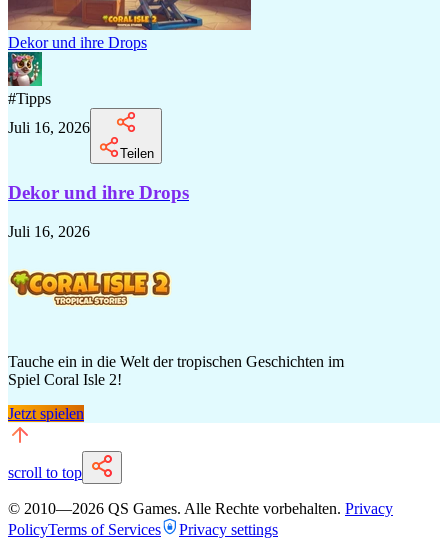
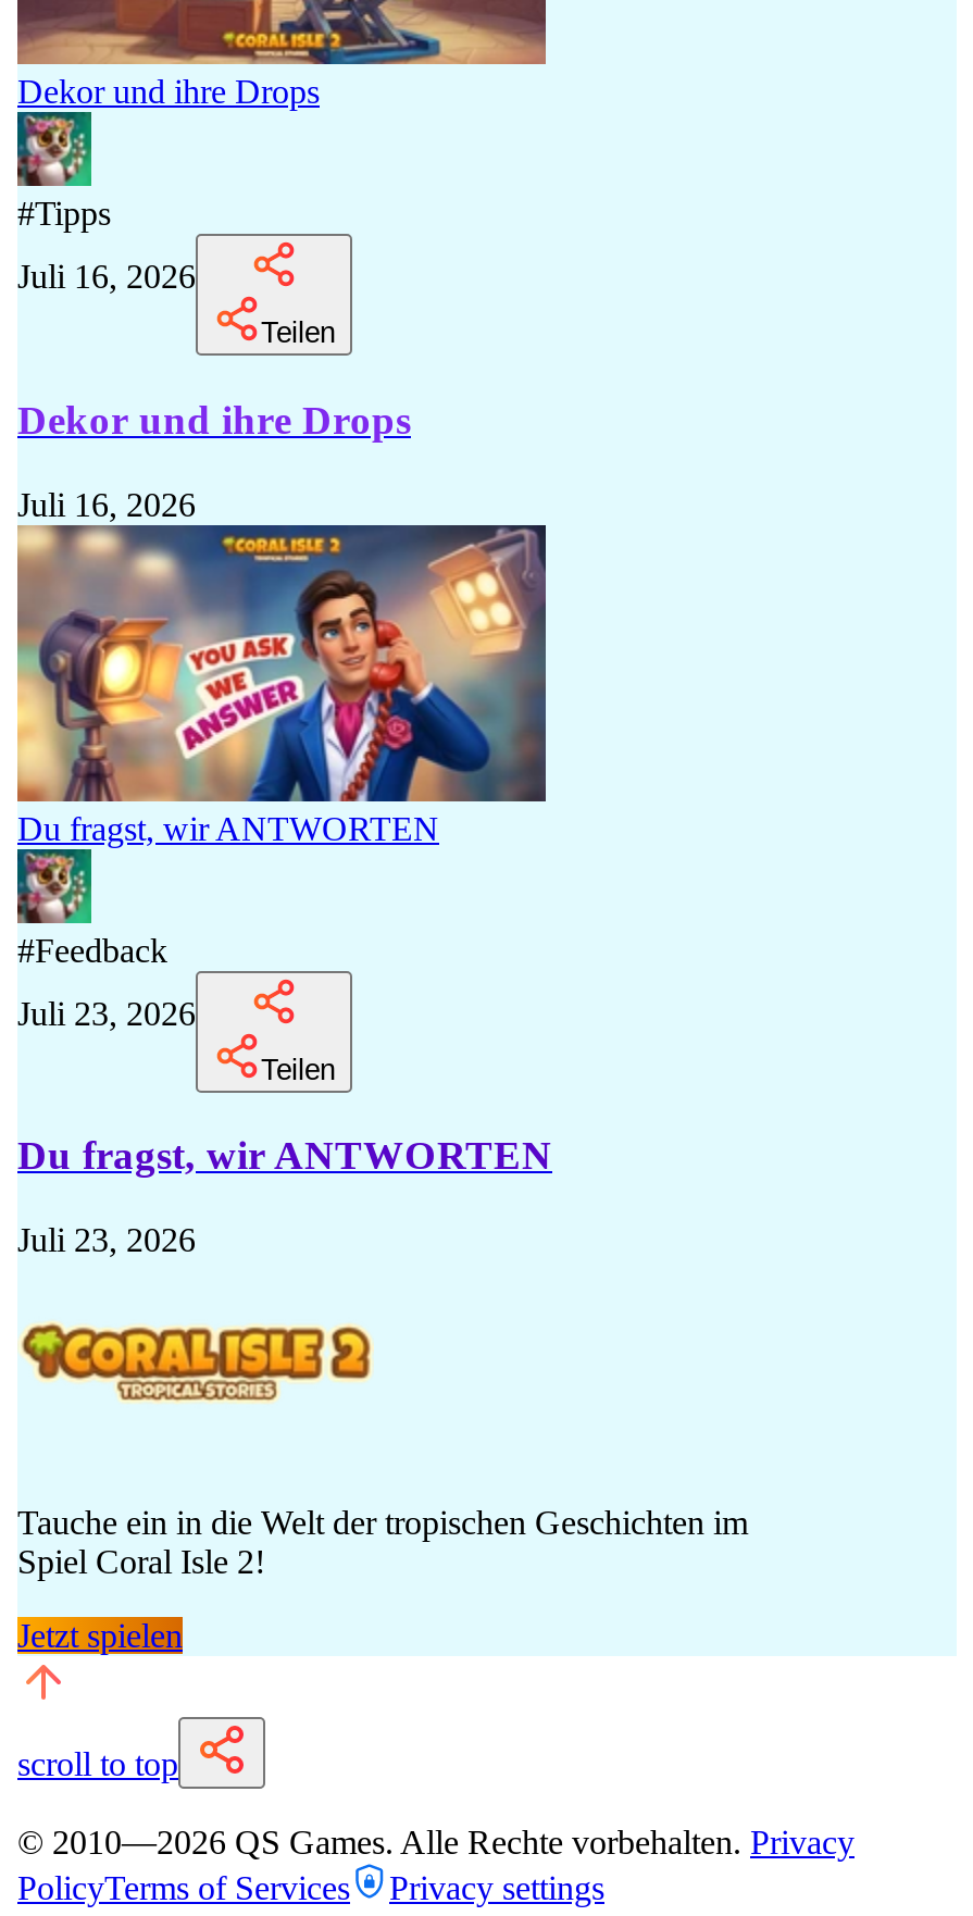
+ [image]
+ Du fragst, wir ANTWORTEN
+ #Feedback
+ Juli 23, 2026
+ Teilen
+ Du fragst, wir ANTWORTEN
+ Juli 23, 2026
